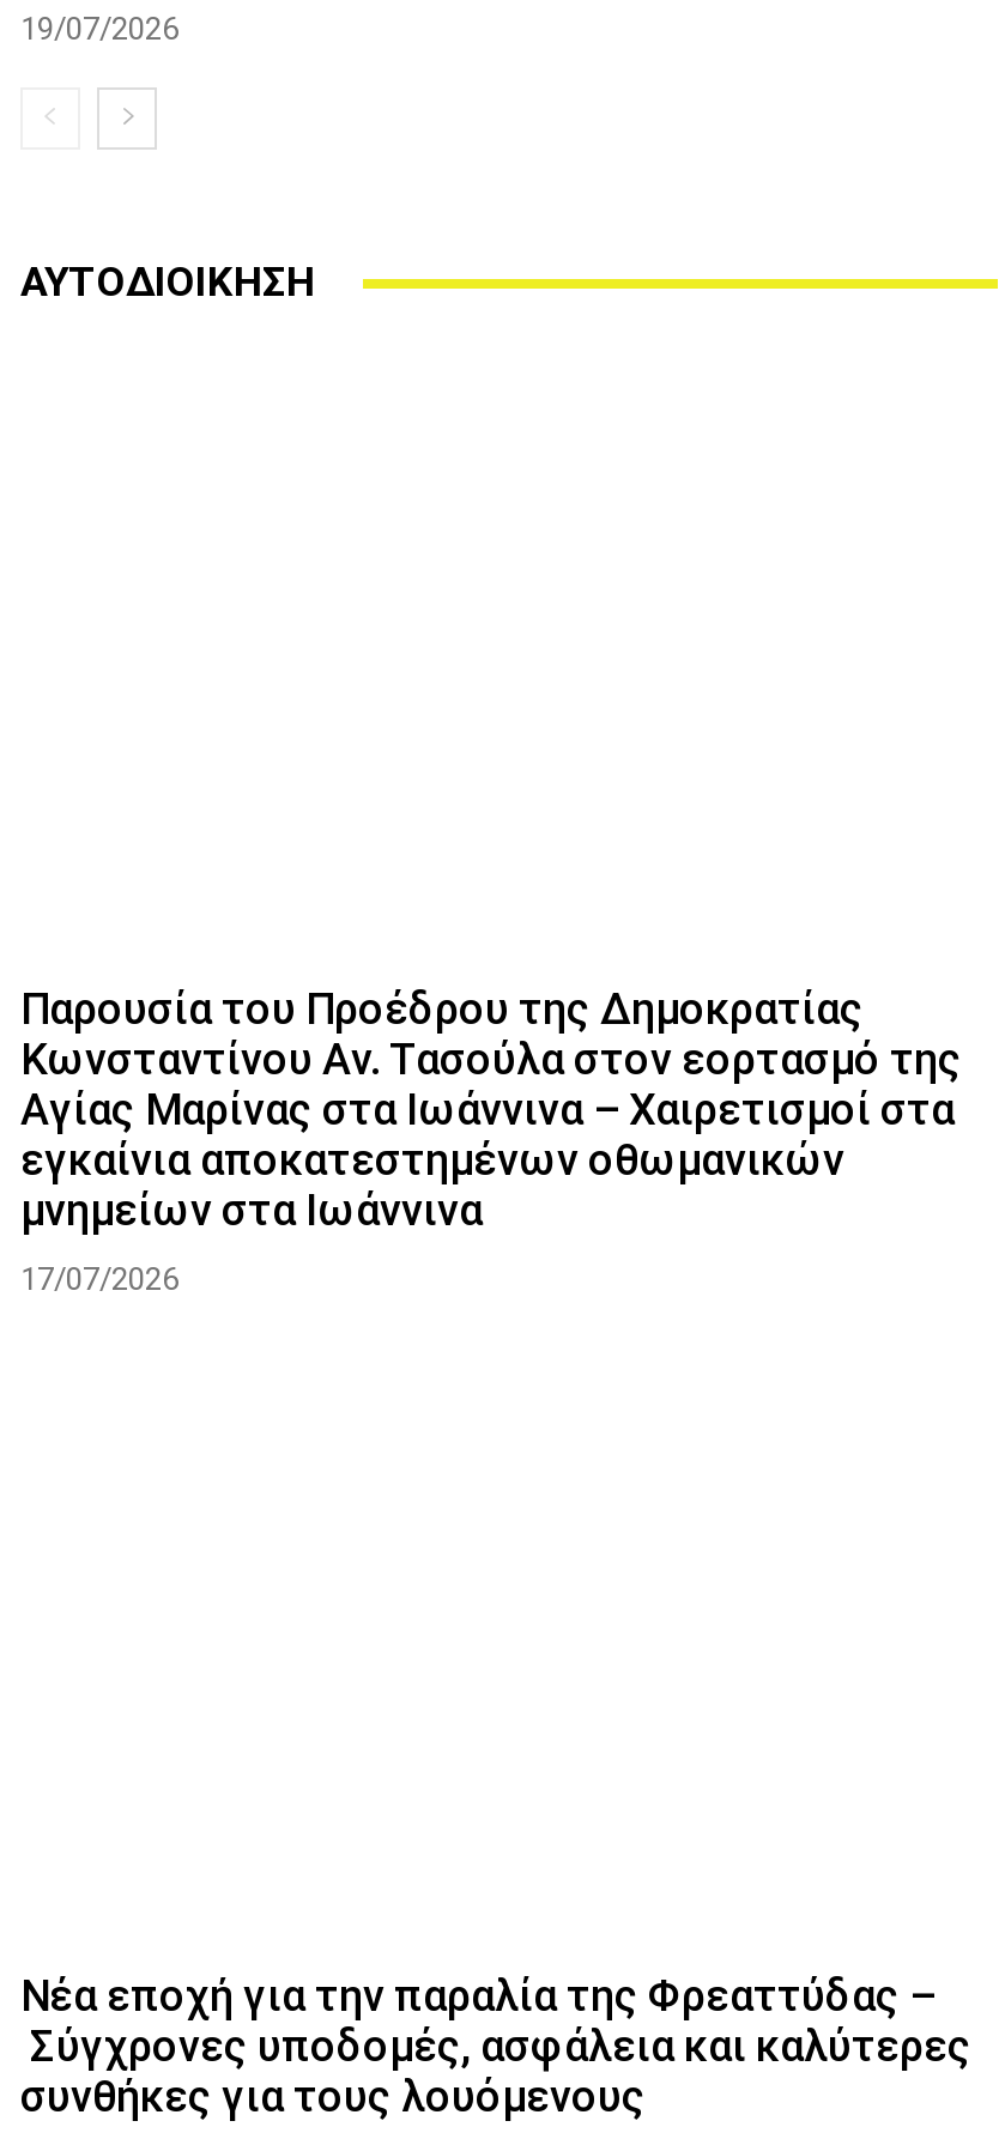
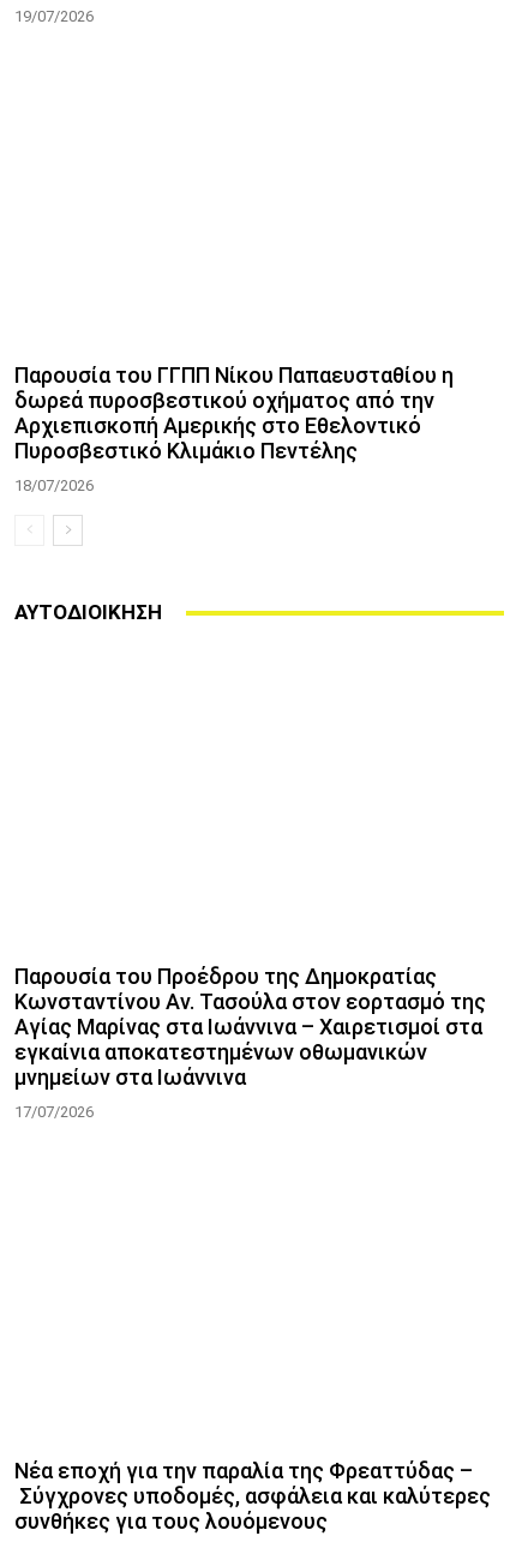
+ Παρουσία του ΓΓΠΠ Νίκου Παπαευσταθίου η
+ δωρεά πυροσβεστικού οχήματος από την
+ Αρχιεπισκοπή Αμερικής στο Εθελοντικό
+ Πυροσβεστικό Κλιμάκιο Πεντέλης
+ 18/07/2026
